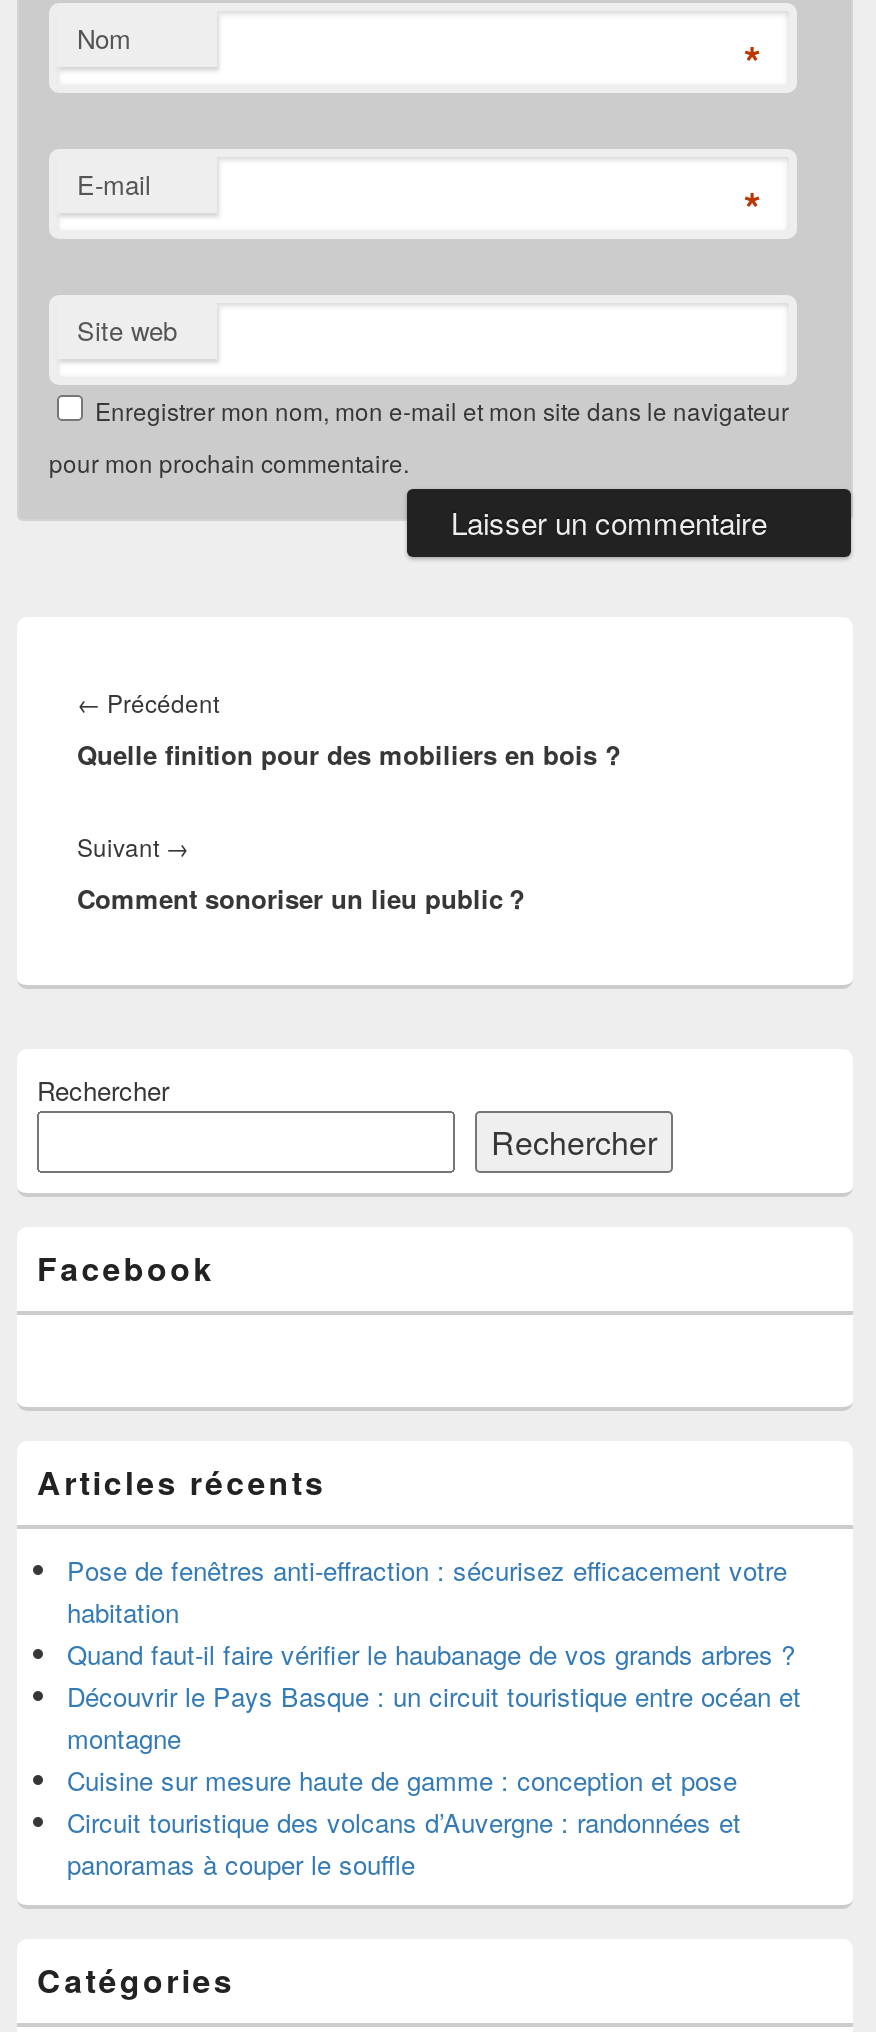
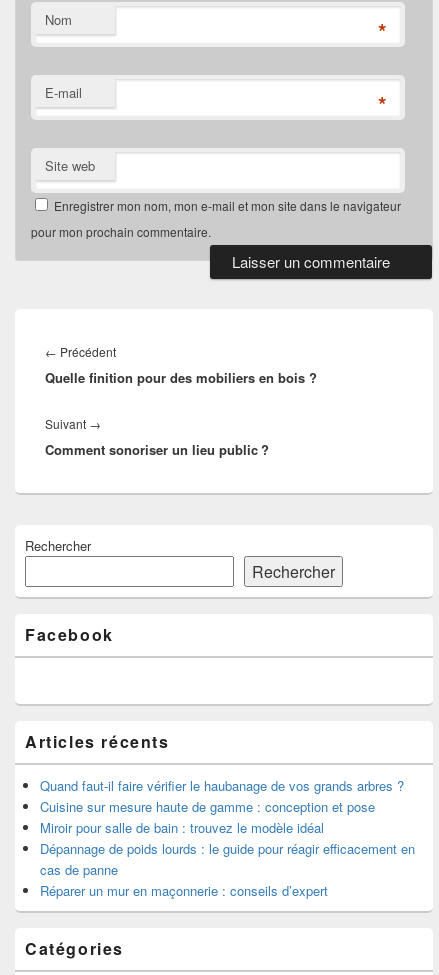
- Pose de fenêtres anti-effraction : sécurisez efficacement votre
- habitation

- Découvrir le Pays Basque : un circuit touristique entre océan et
- montagne

moved up: Cuisine sur mesure haute de gamme : conception et pose

- Circuit touristique des volcans d’Auvergne : randonnées et
- panoramas à couper le souffle
+ Miroir pour salle de bain : trouvez le modèle idéal
+ Dépannage de poids lourds : le guide pour réagir efficacement en
+ cas de panne
+ Réparer un mur en maçonnerie : conseils d’expert
